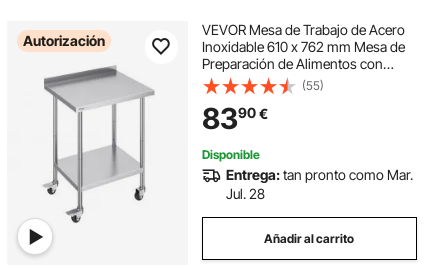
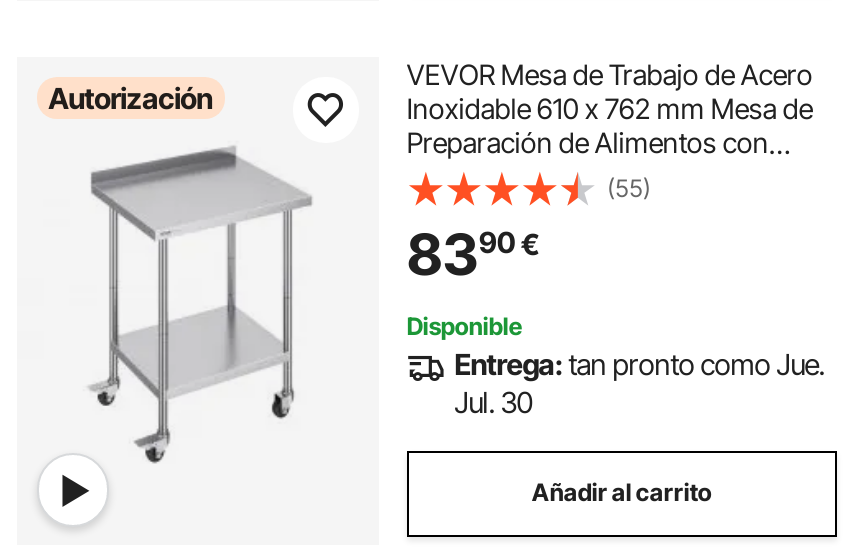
- Entrega: tan pronto como Mar.
+ Entrega: tan pronto como Jue.

- Jul. 28
+ Jul. 30
